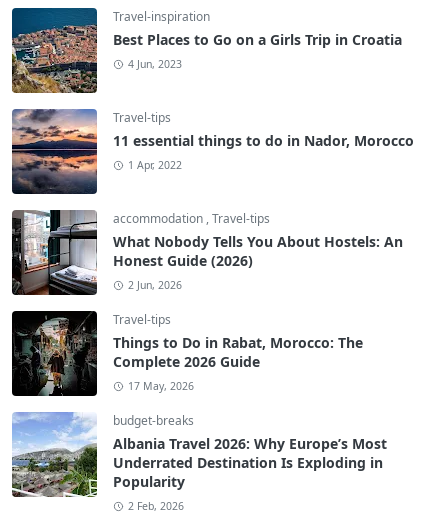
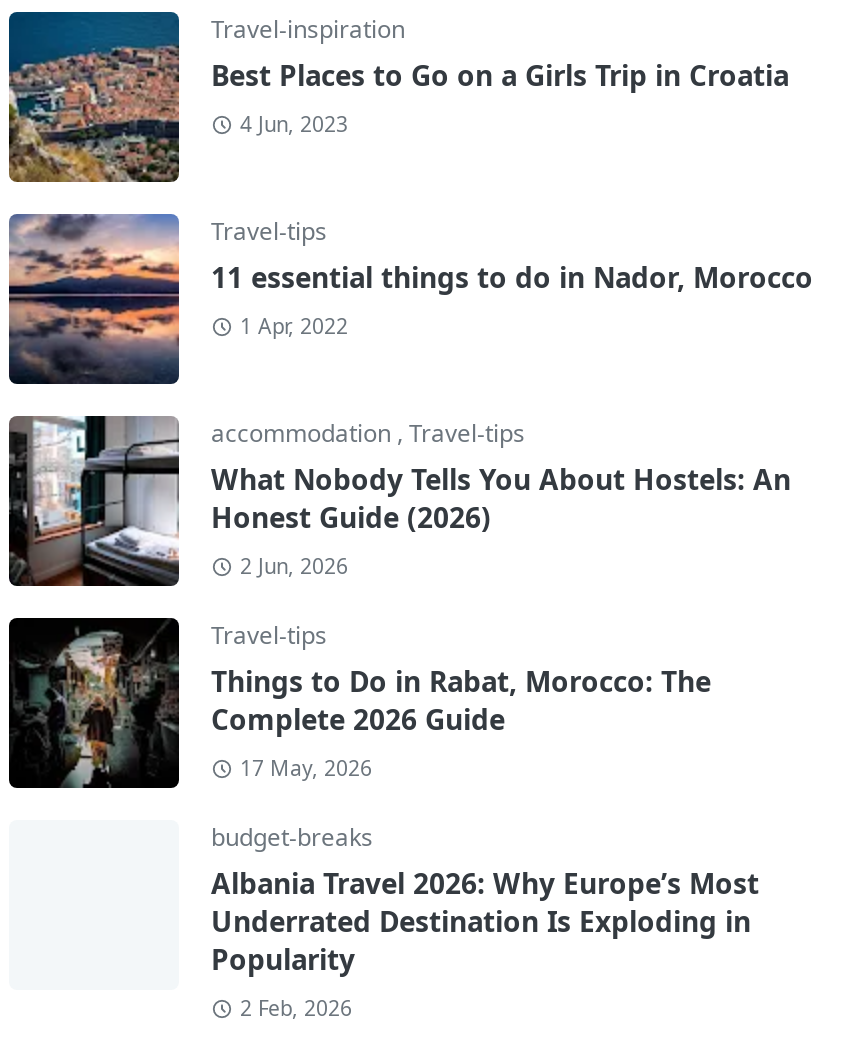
- [image]
